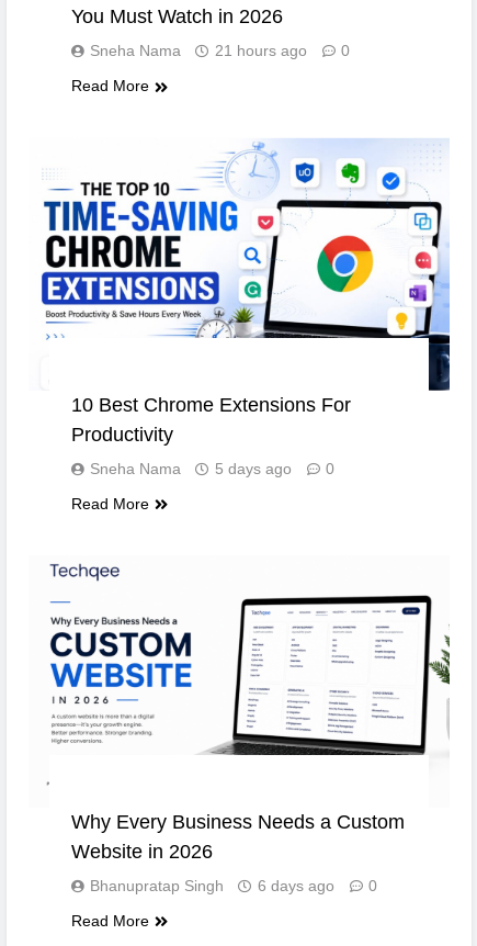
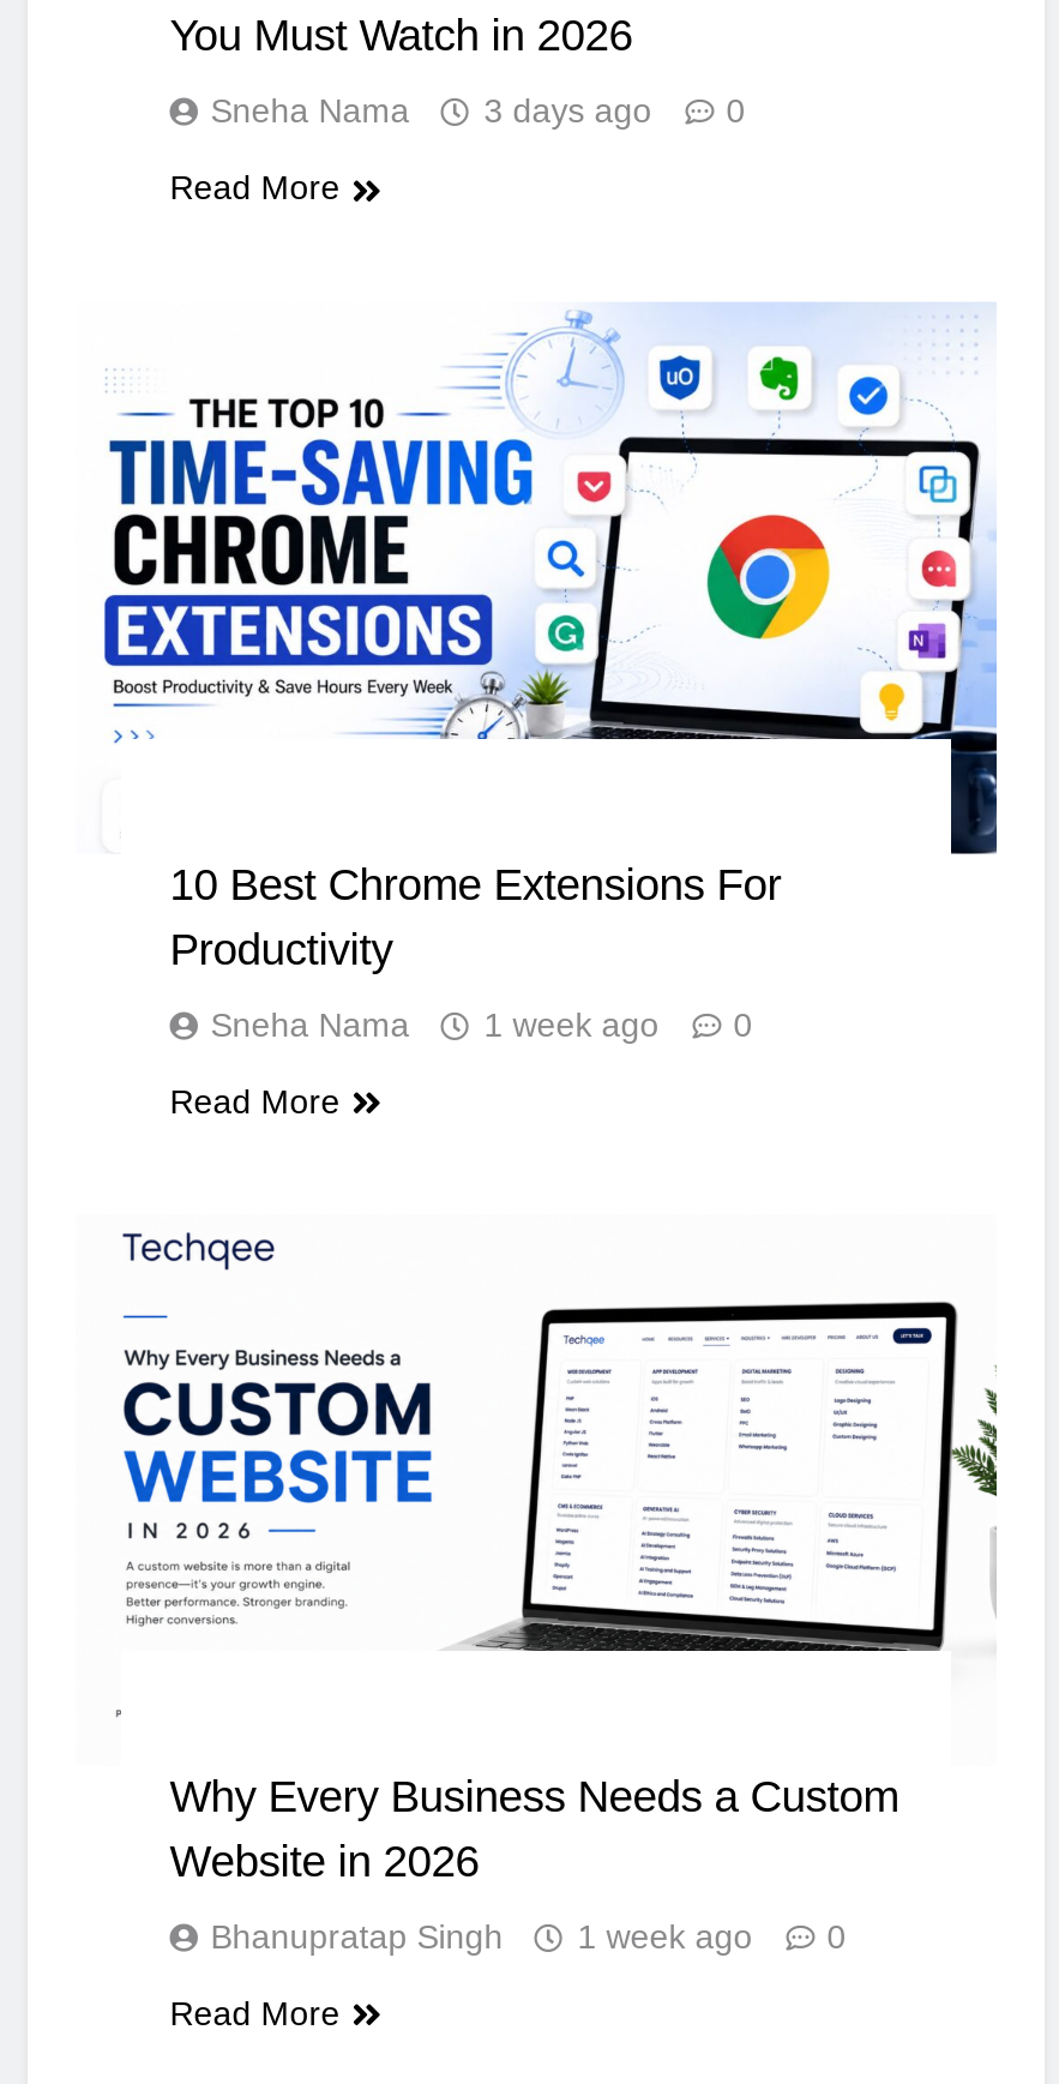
- Sneha Nama 21 hours ago 0
+ Sneha Nama 3 days ago 0

- Sneha Nama 5 days ago 0
+ Sneha Nama 1 week ago 0

- Bhanupratap Singh 6 days ago 0
+ Bhanupratap Singh 1 week ago 0
